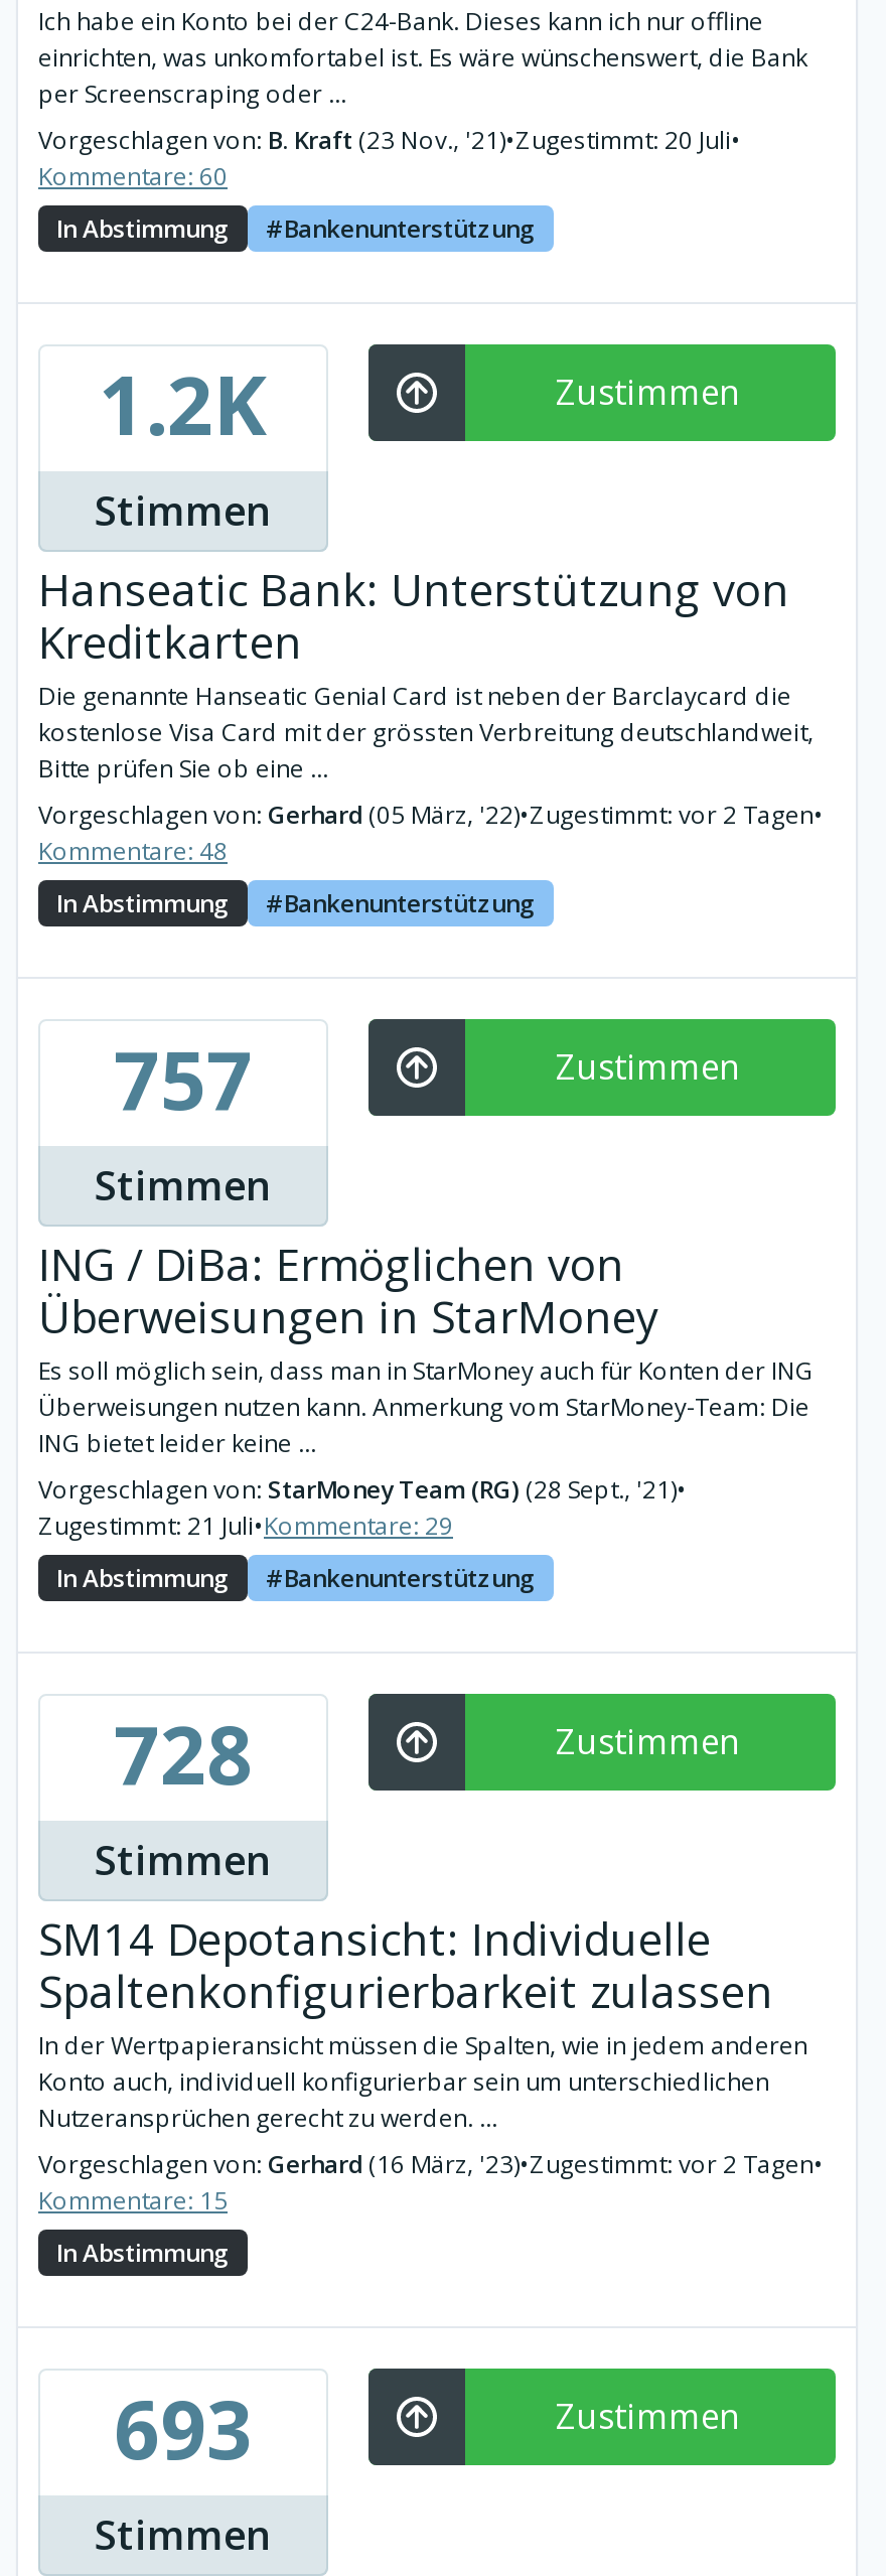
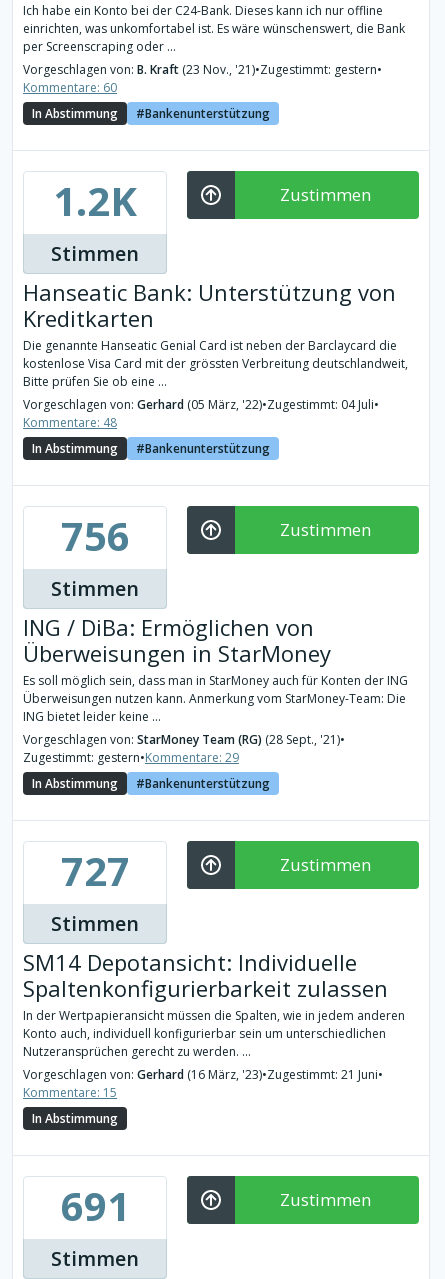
- Vorgeschlagen von: B. Kraft (23 Nov., '21) •Zugestimmt: 20 Juli•
+ Vorgeschlagen von: B. Kraft (23 Nov., '21) •Zugestimmt: gestern•

- Vorgeschlagen von: Gerhard (05 März, '22)•Zugestimmt: vor 2 Tagen•
+ Vorgeschlagen von: Gerhard (05 März, '22)•Zugestimmt: 04 Juli•

- 757
+ 756

- Zugestimmt: 21 Juli•Kommentare: 29
+ Zugestimmt: gestern•Kommentare: 29

- 728
+ 727

- Vorgeschlagen von: Gerhard (16 März, '23)•Zugestimmt: vor 2 Tagen•
+ Vorgeschlagen von: Gerhard (16 März, '23)•Zugestimmt: 21 Juni•

- 693
+ 691
